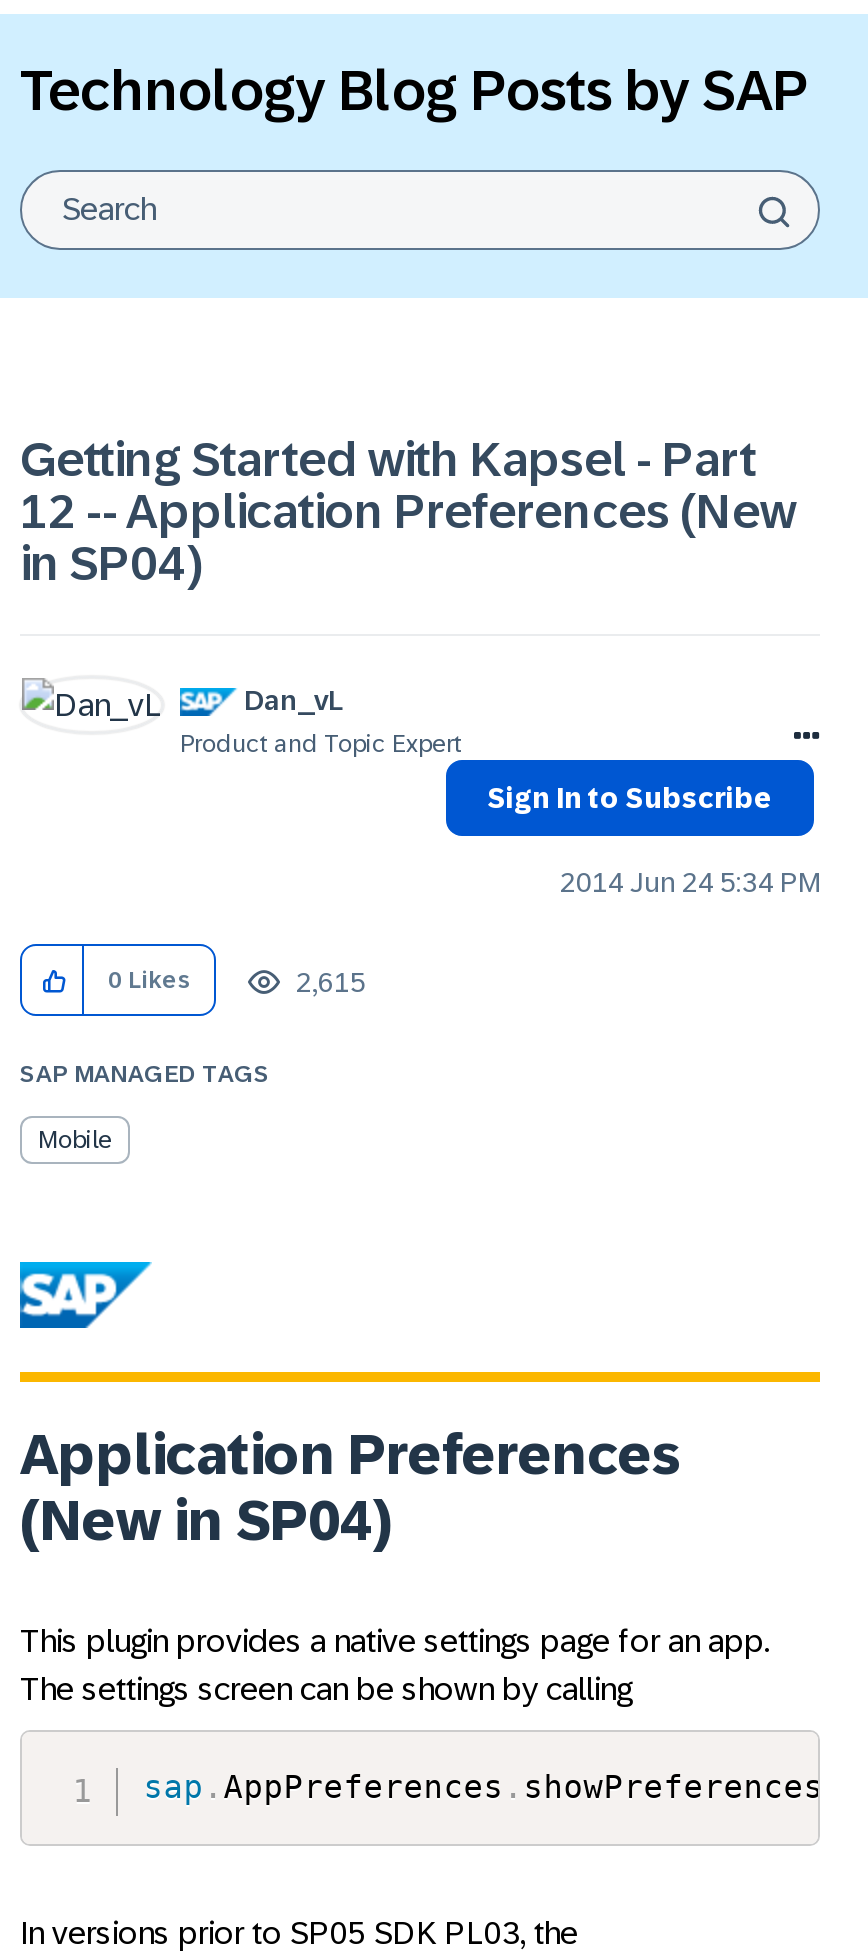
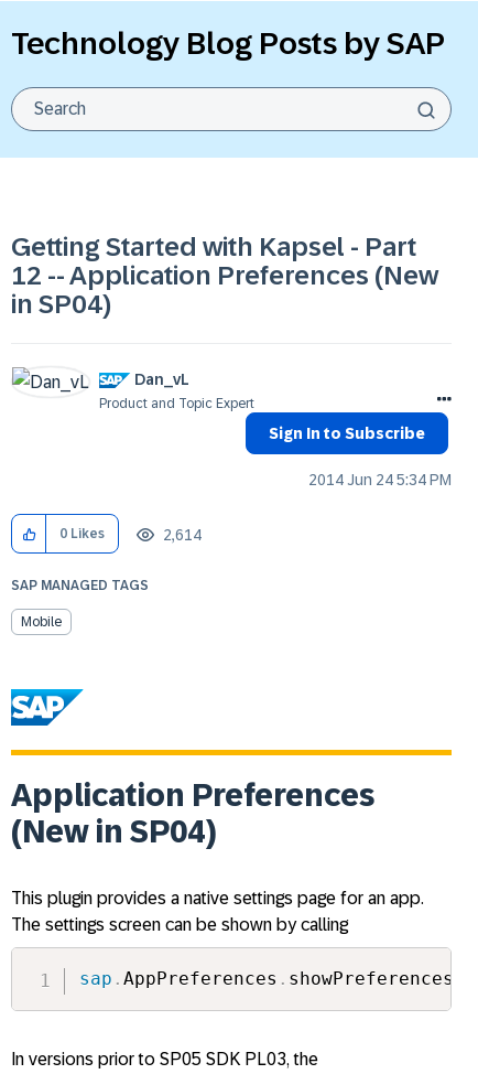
- 2,615
+ 2,614
